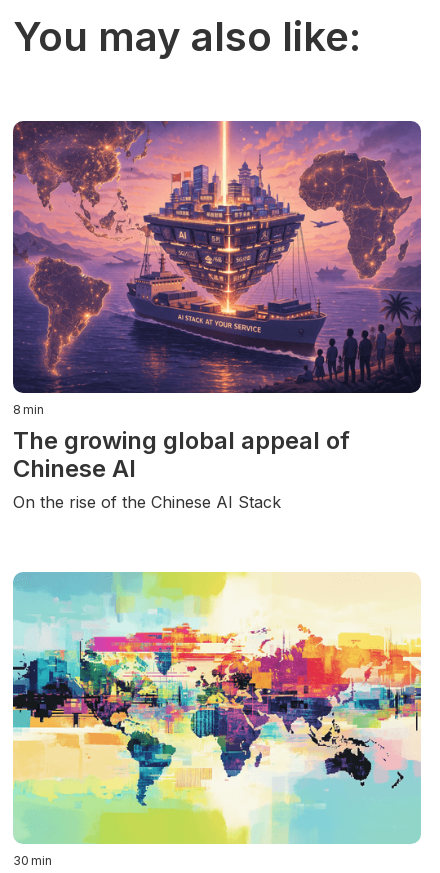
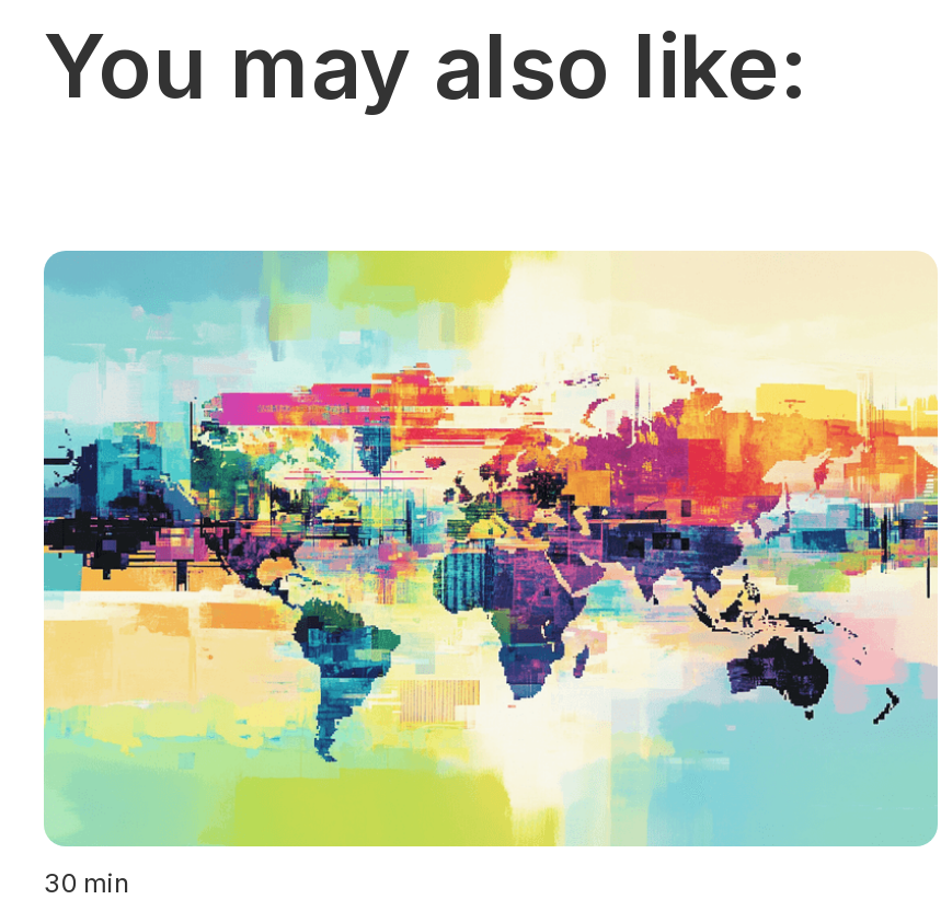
- [image]
- 8 min
- The growing global appeal of
- Chinese AI
- On the rise of the Chinese AI Stack
